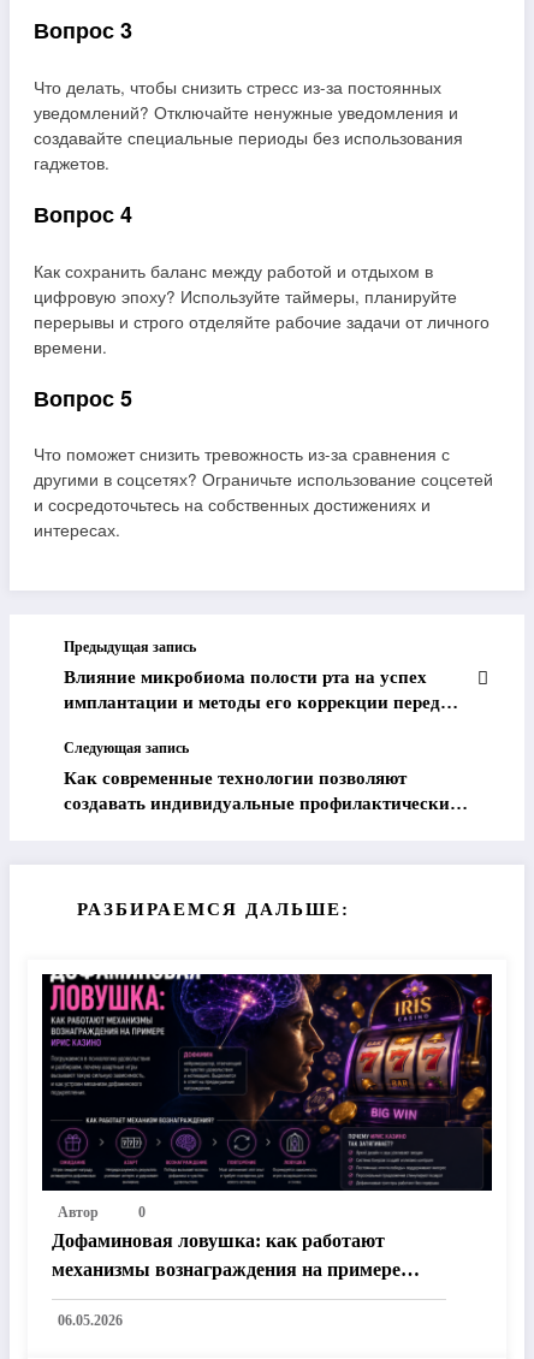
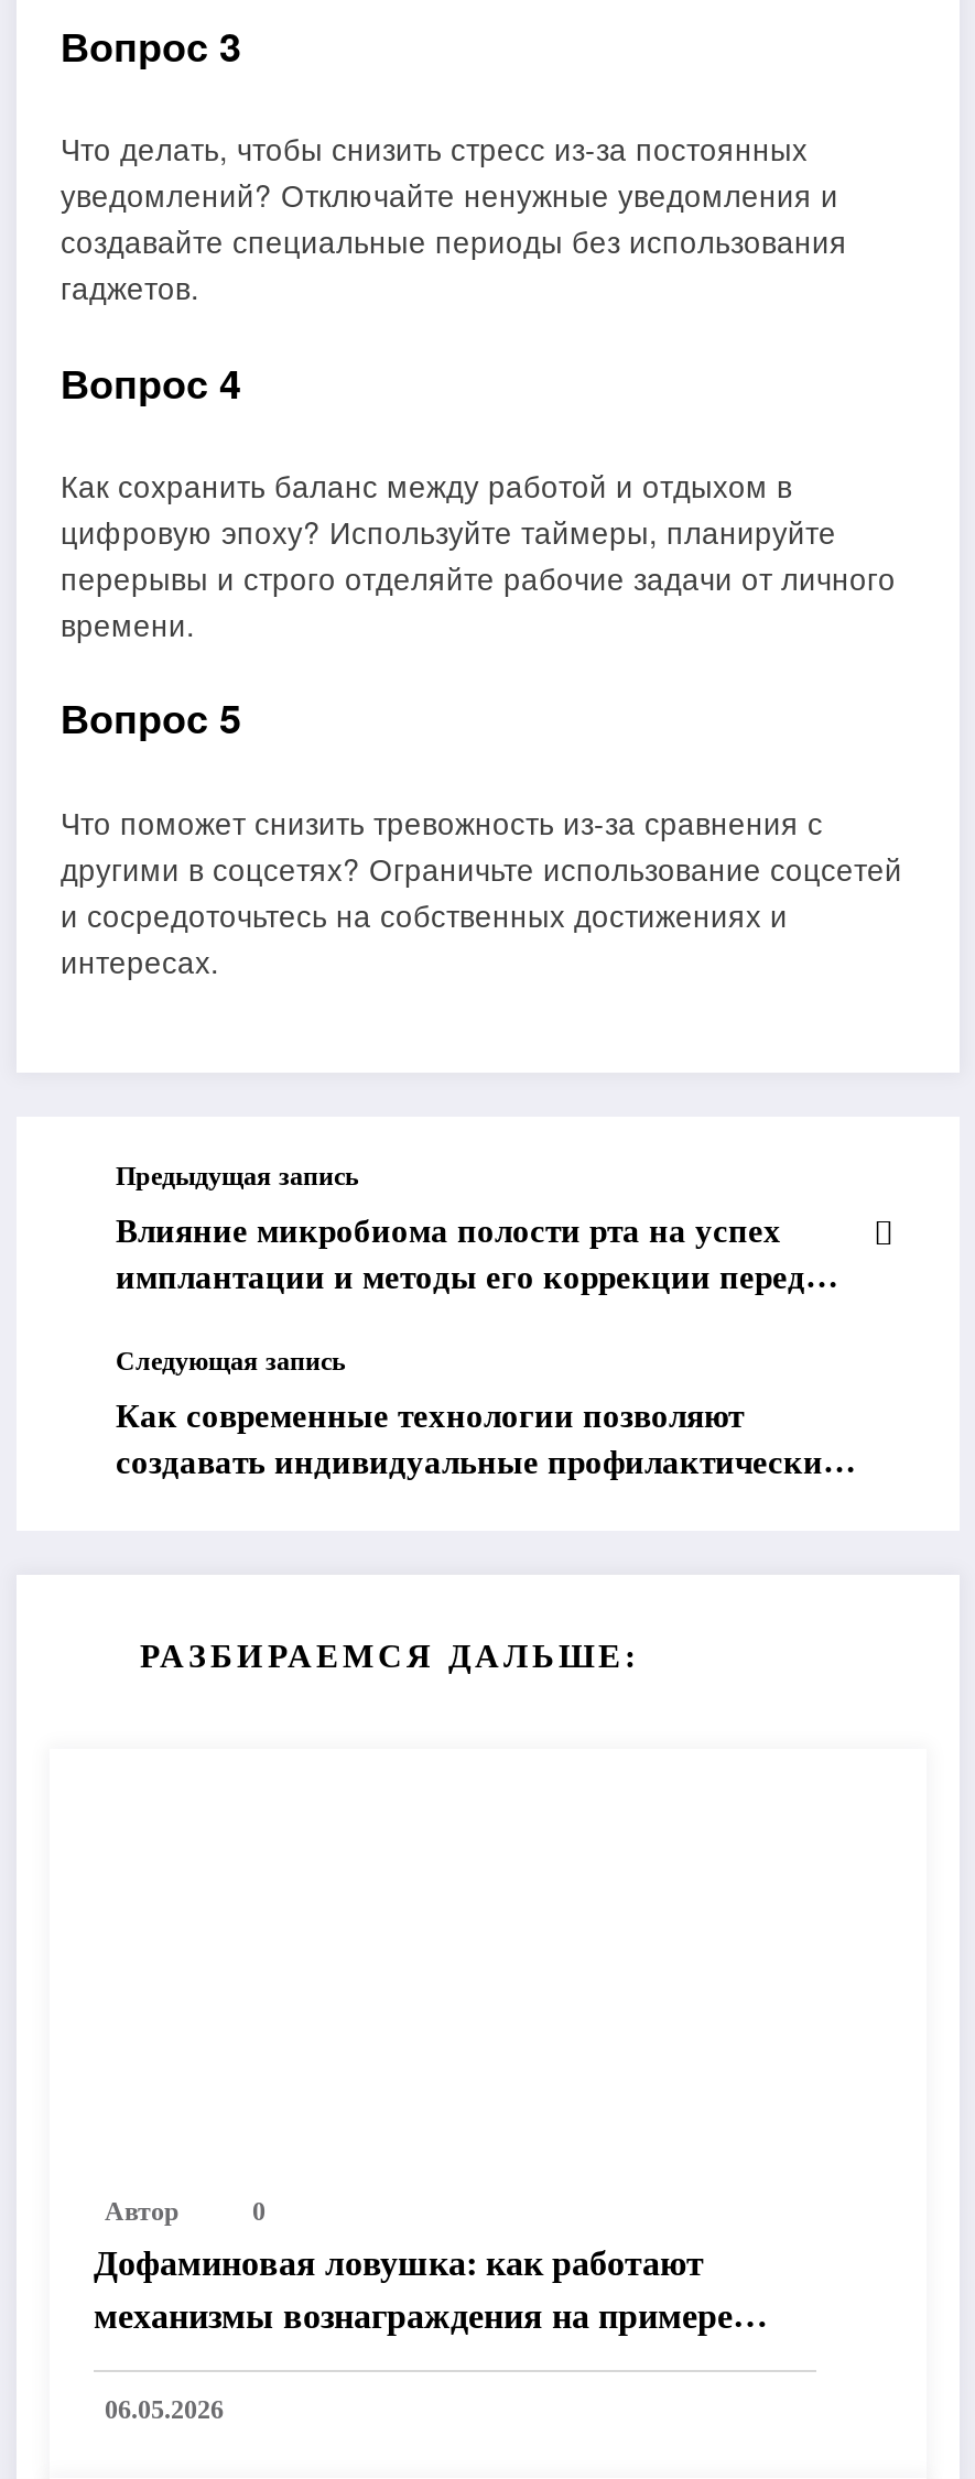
- [image]
